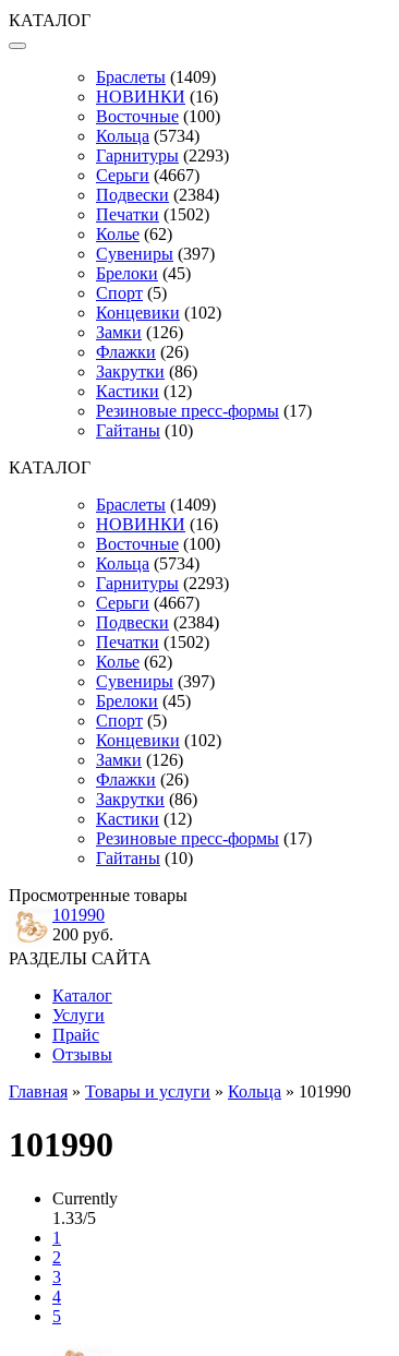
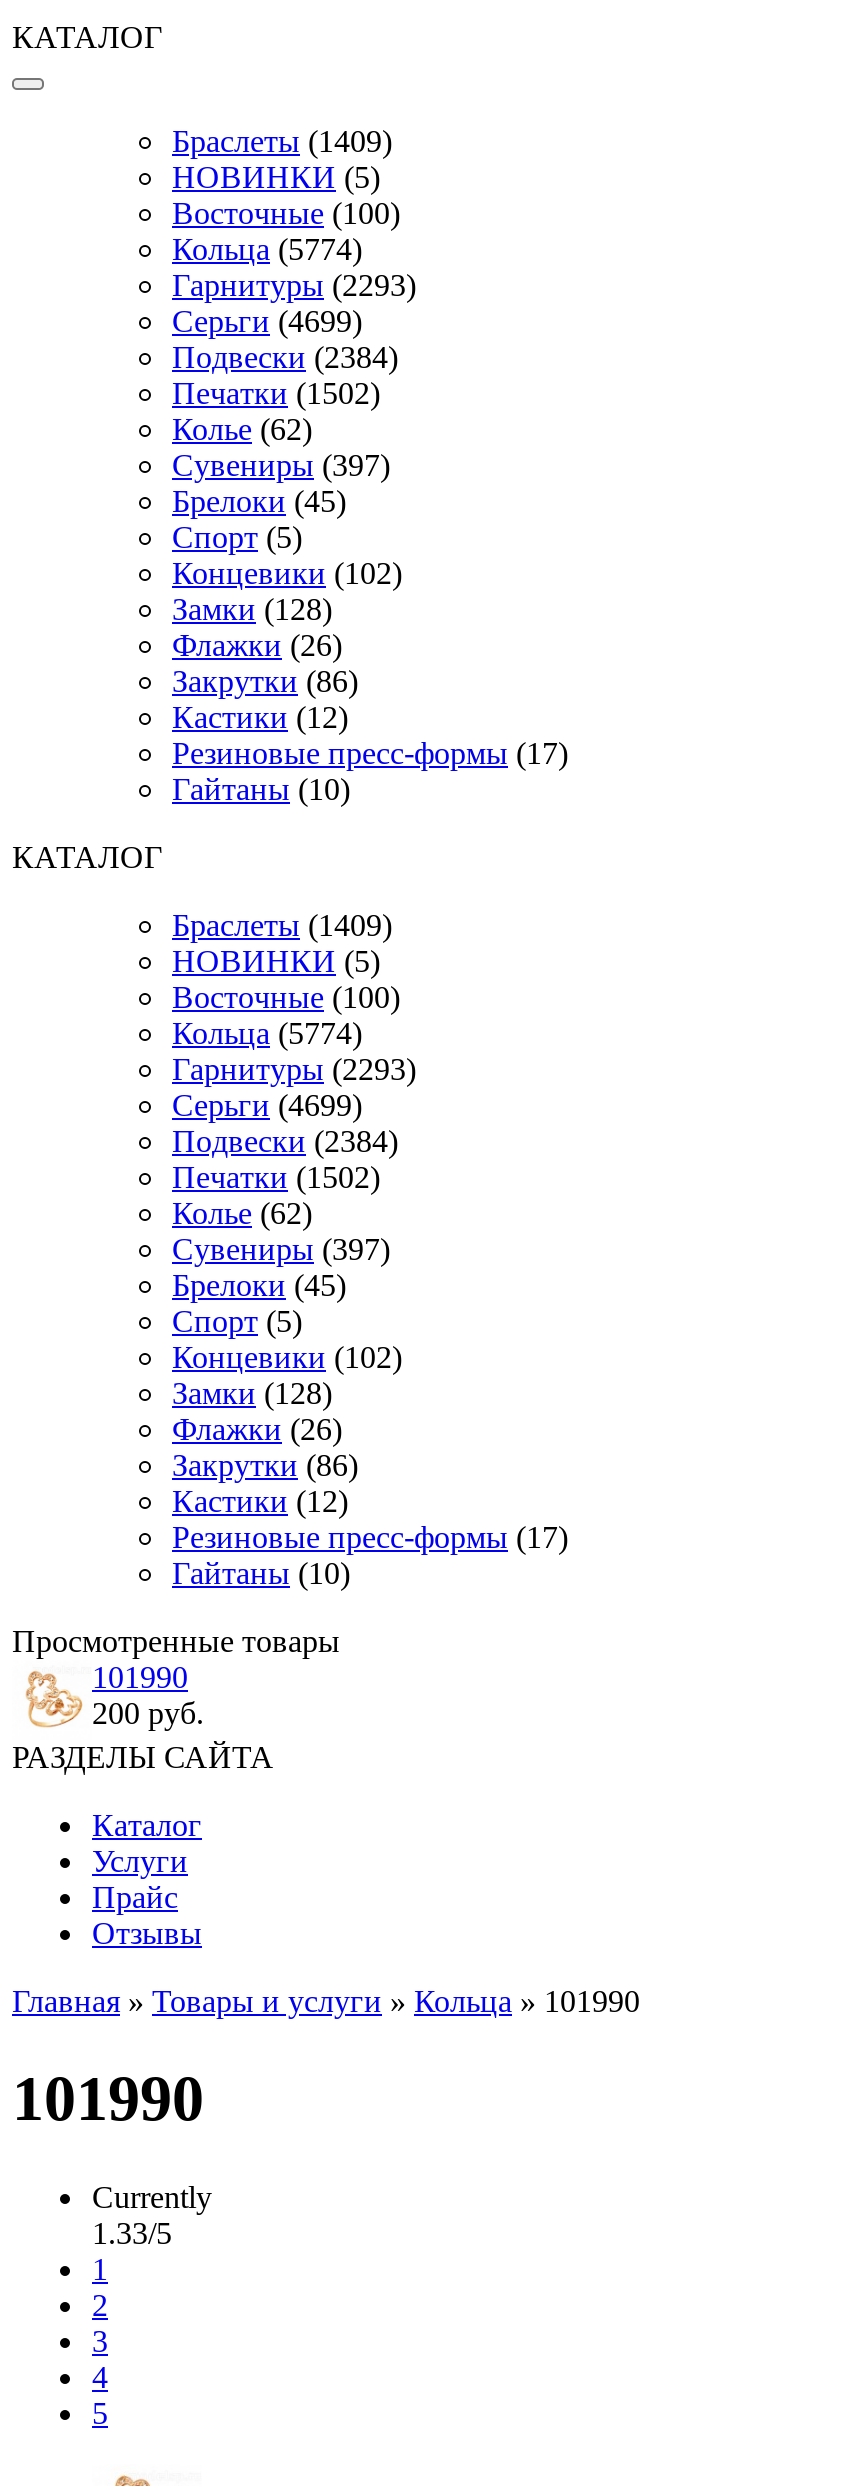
- НОВИНКИ (16)
+ НОВИНКИ (5)

- Кольца (5734)
+ Кольца (5774)

- Серьги (4667)
+ Серьги (4699)

- Замки (126)
+ Замки (128)

- НОВИНКИ (16)
+ НОВИНКИ (5)

- Кольца (5734)
+ Кольца (5774)

- Серьги (4667)
+ Серьги (4699)

- Замки (126)
+ Замки (128)
